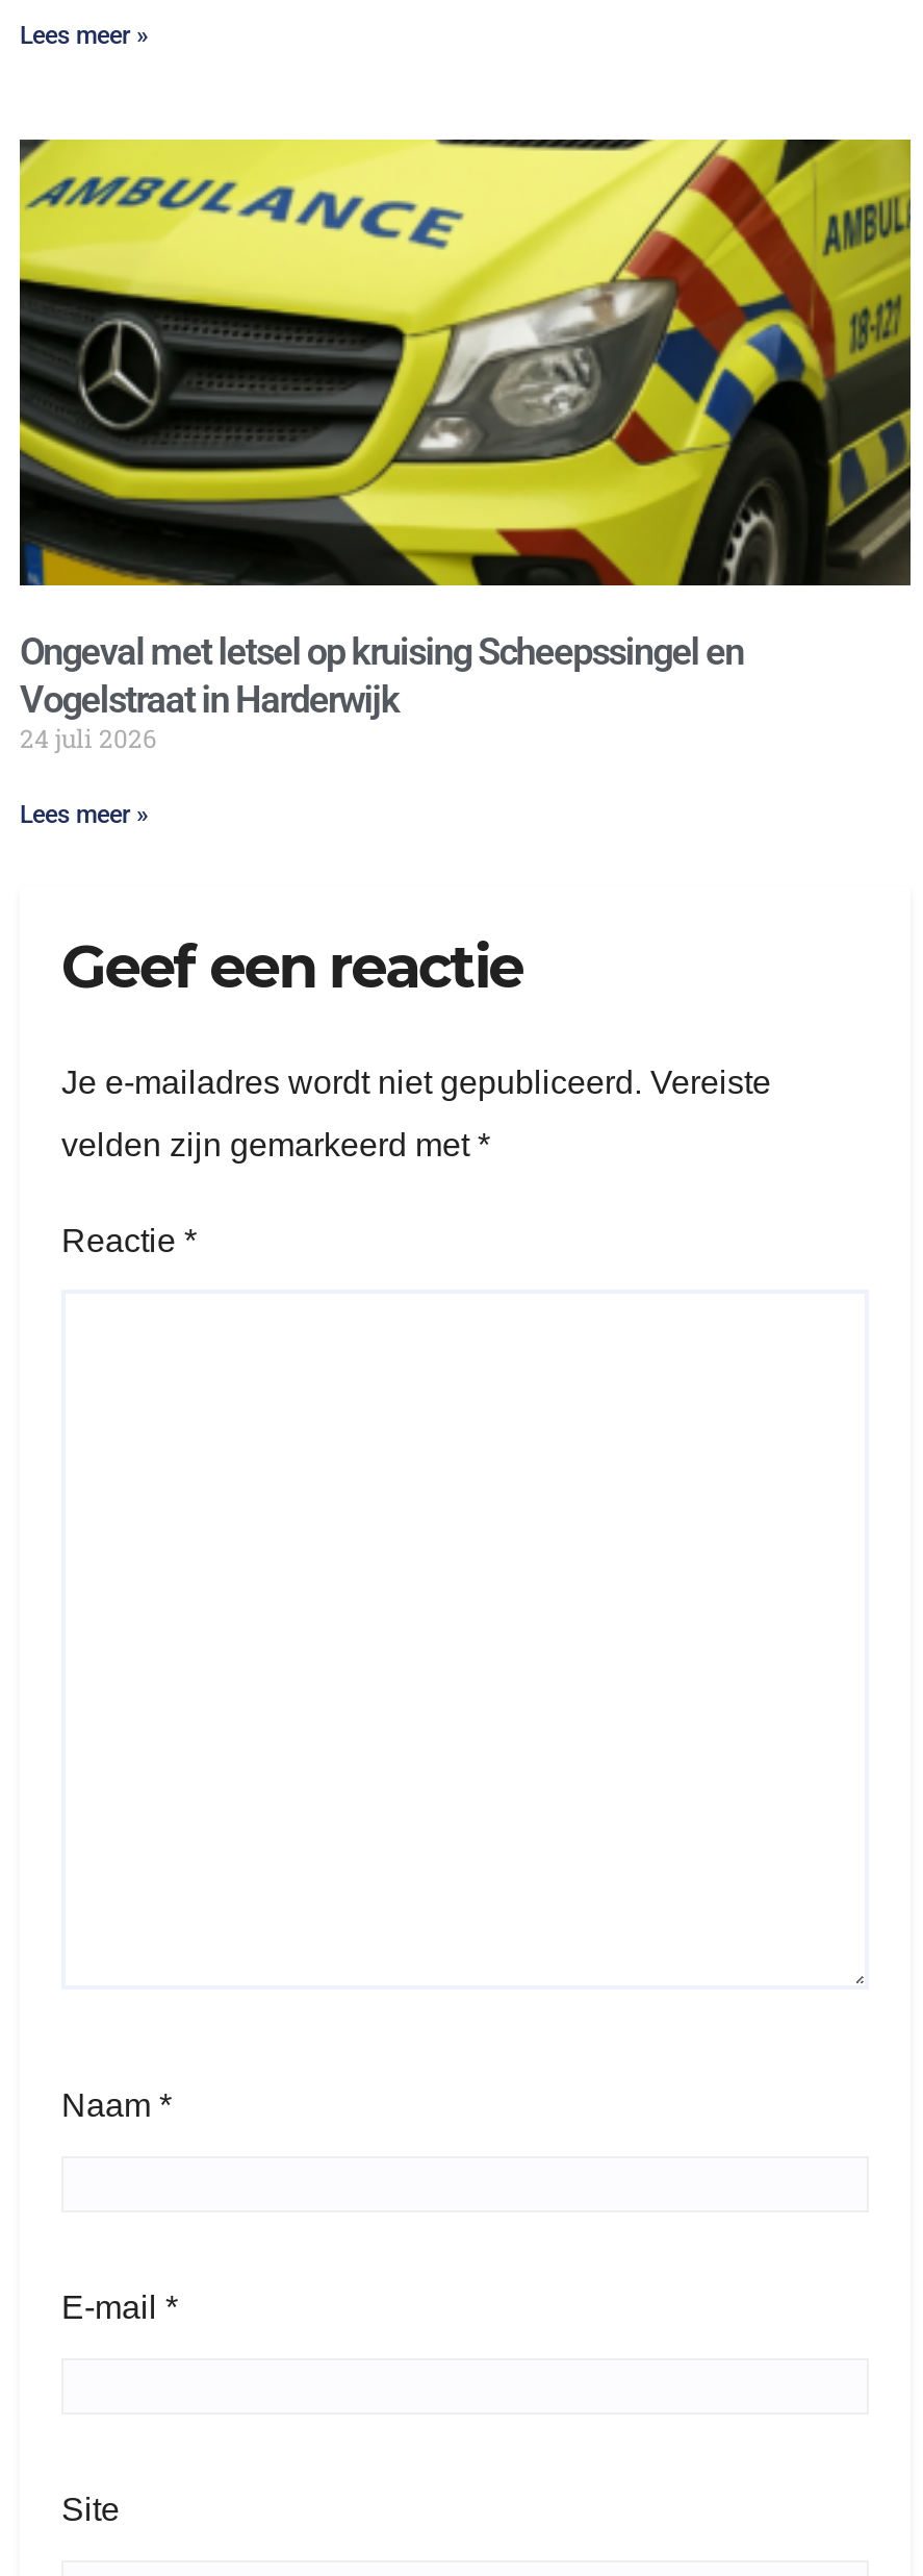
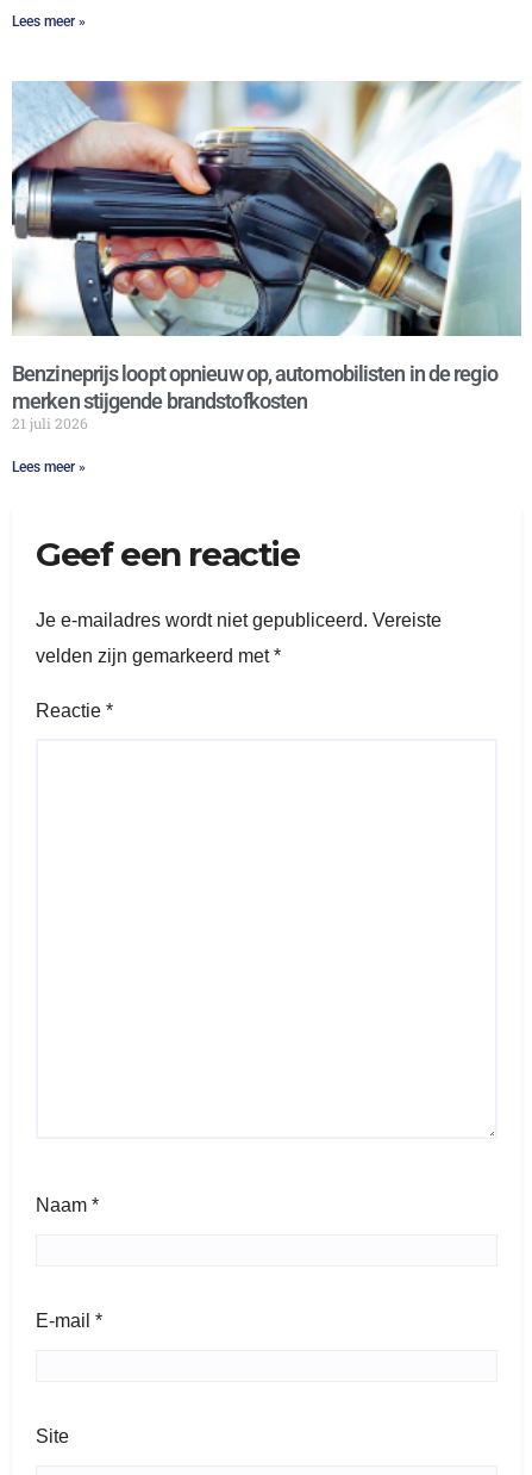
- [image]
- Ongeval met letsel op kruising Scheepssingel en
- Vogelstraat in Harderwijk
- 24 juli 2026
+ [image]
+ Benzineprijs loopt opnieuw op, automobilisten in de regio
+ merken stijgende brandstofkosten
+ 21 juli 2026
